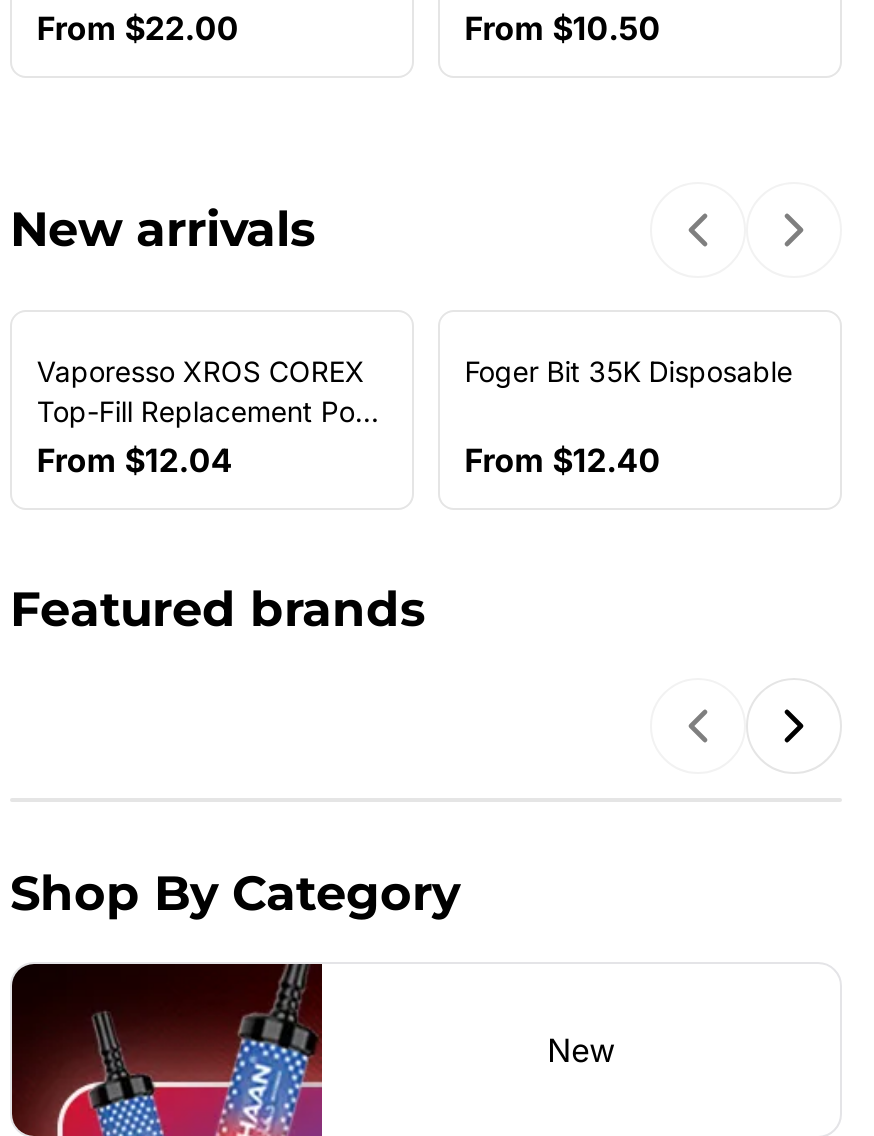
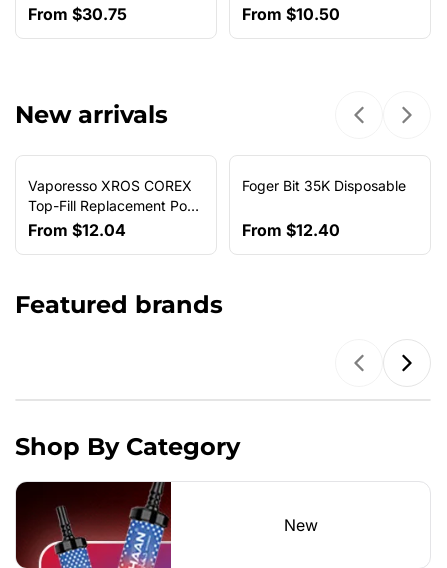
- From $22.00
+ From $30.75
